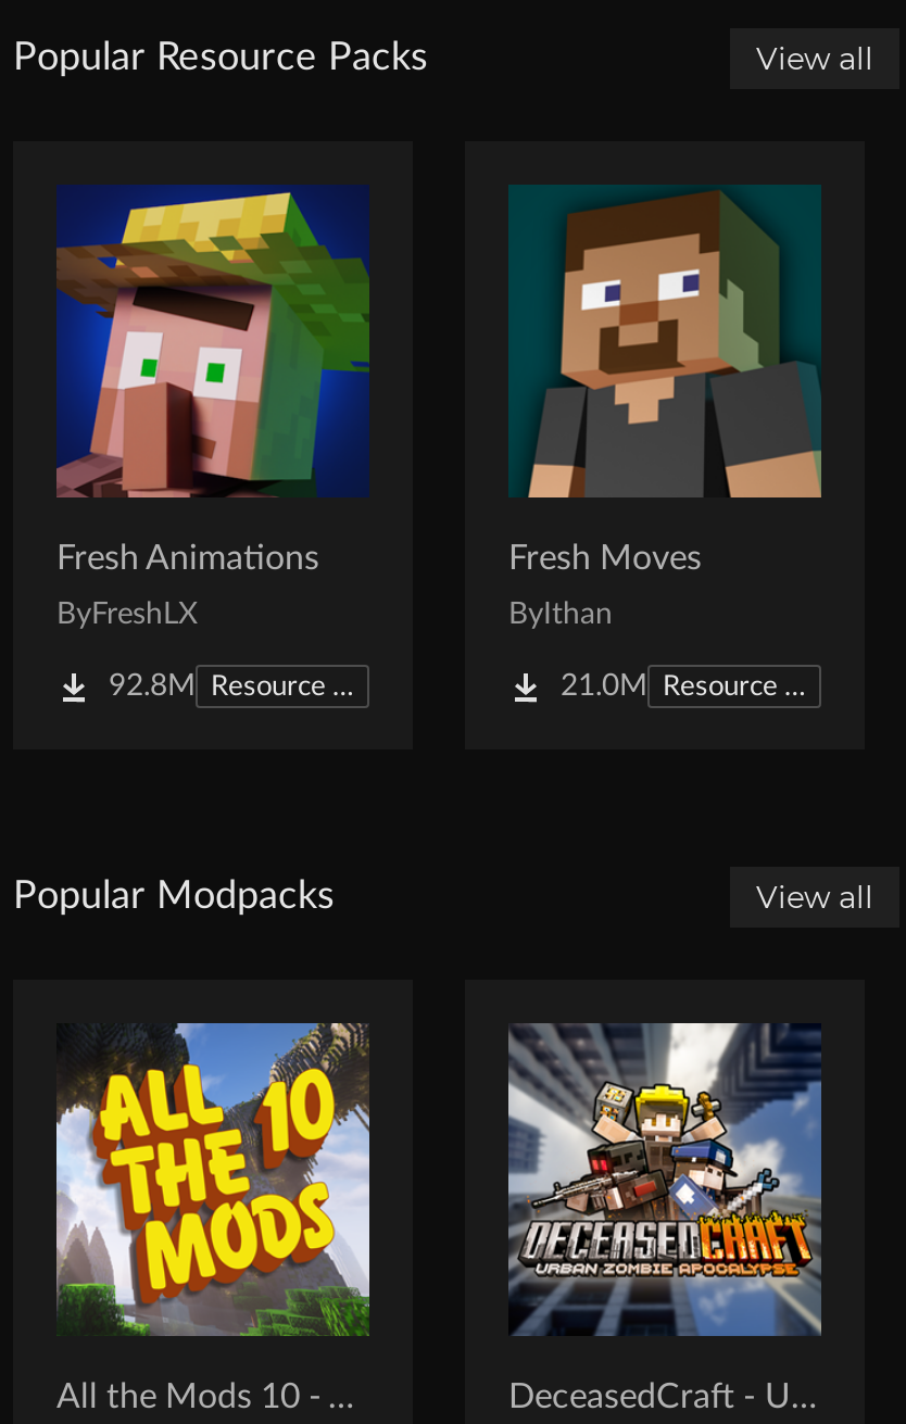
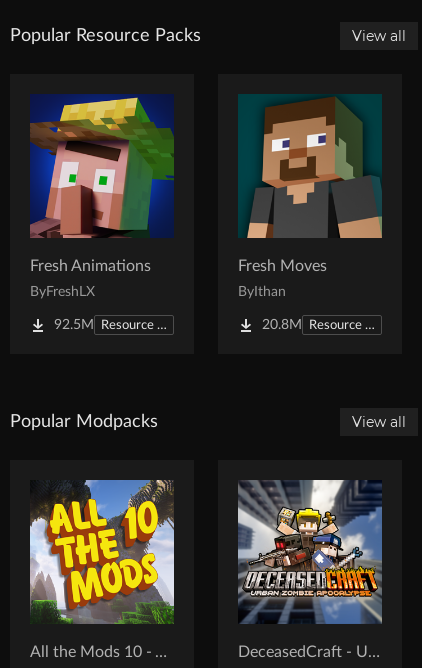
- 92.8M
+ 92.5M

- 21.0M
+ 20.8M
